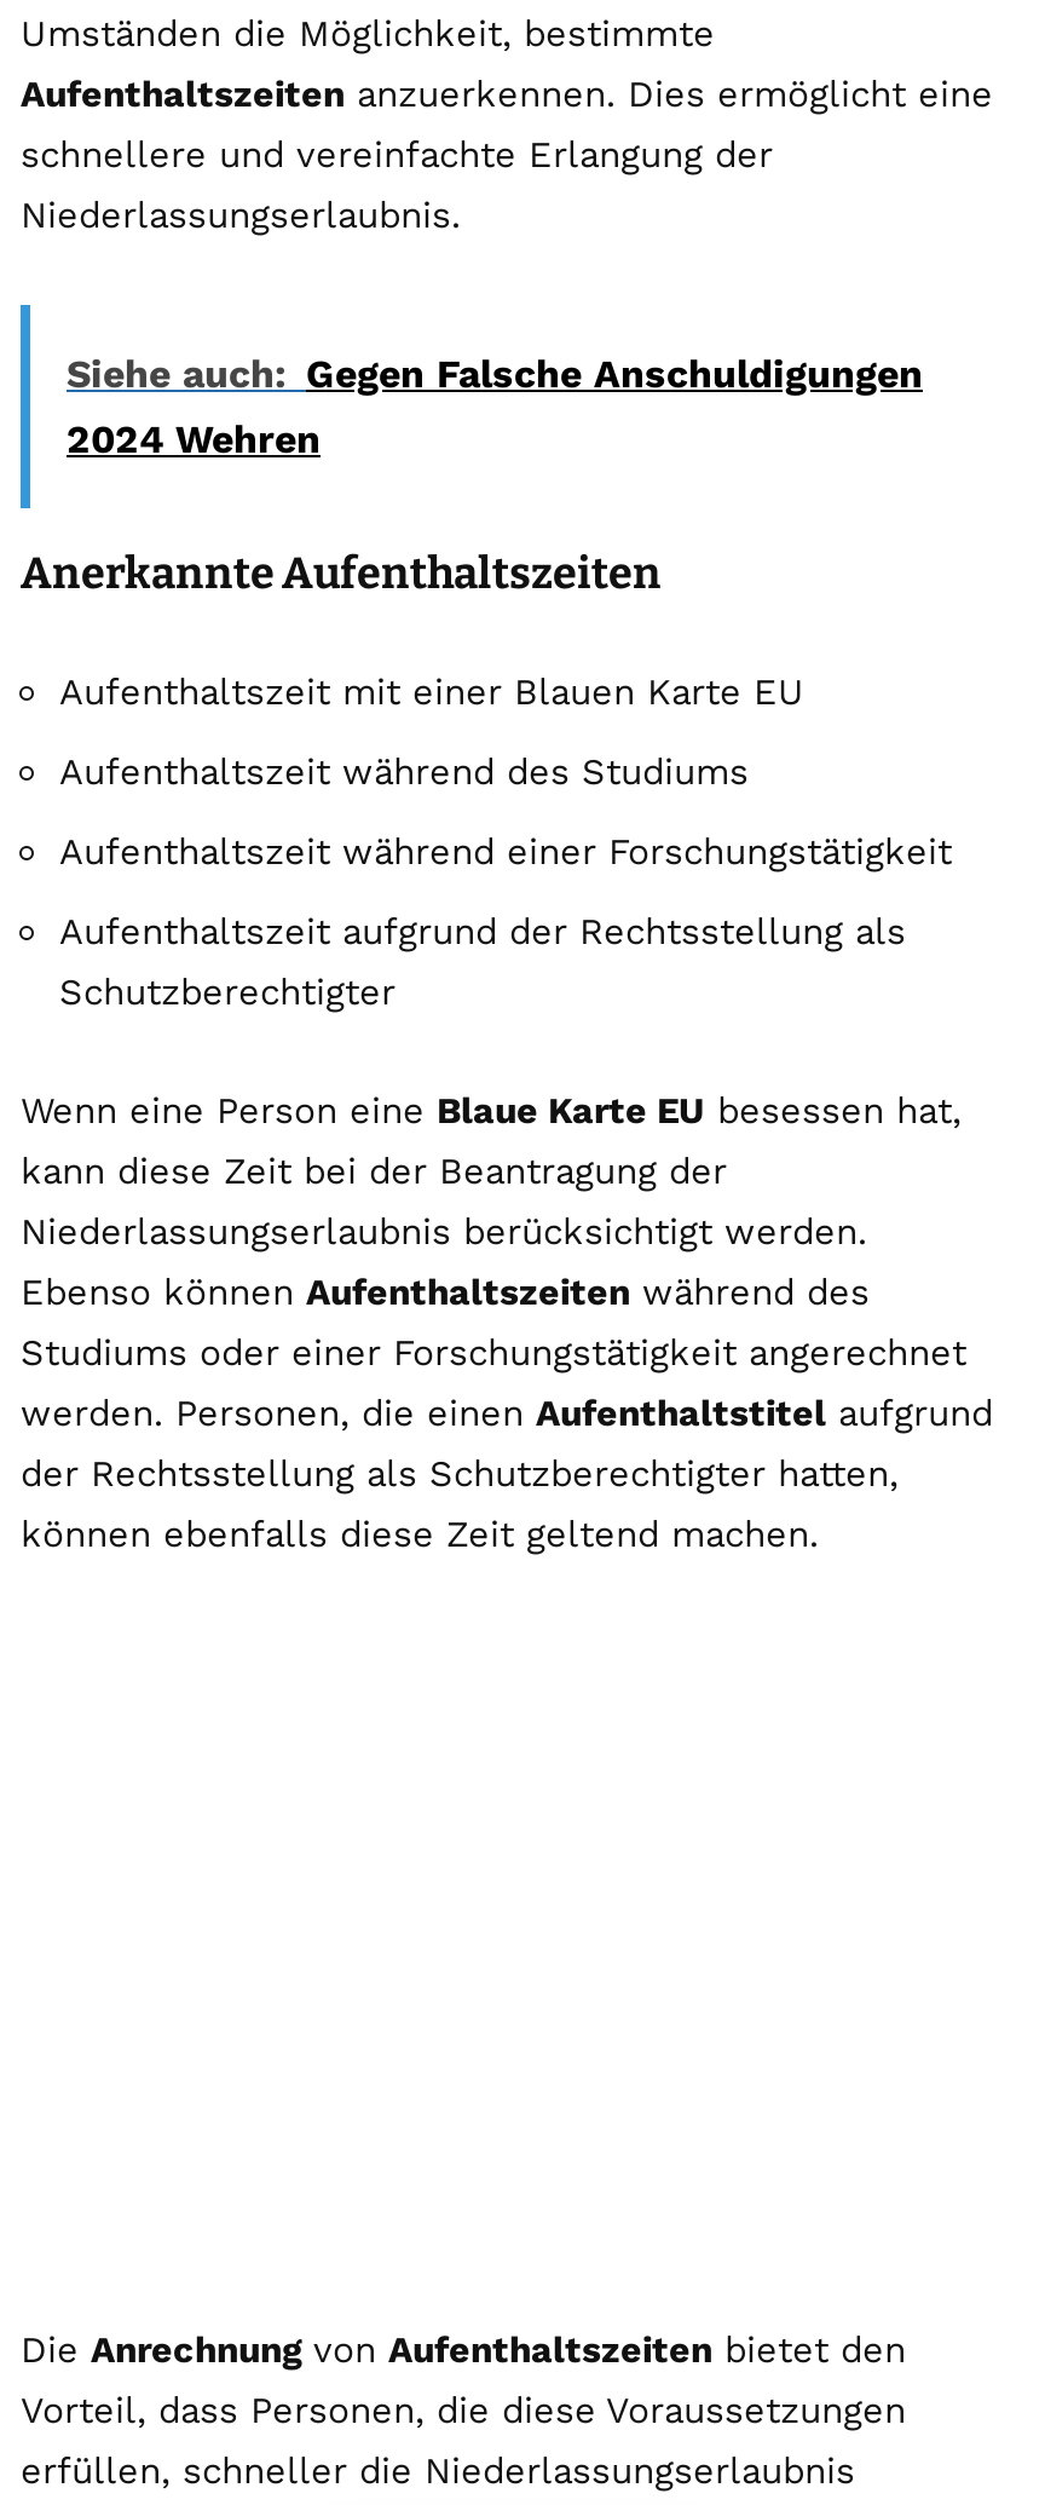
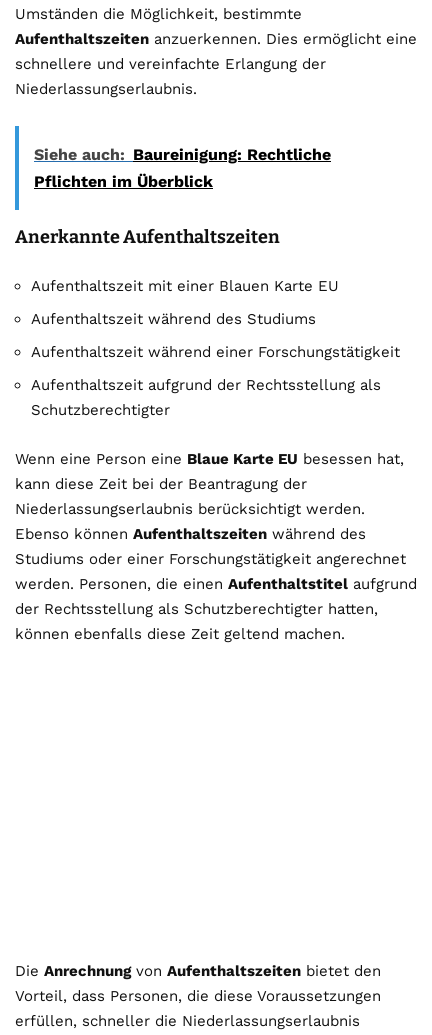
- Siehe auch: Gegen Falsche Anschuldigungen
- 2024 Wehren
+ Siehe auch: Baureinigung: Rechtliche
+ Pflichten im Überblick
